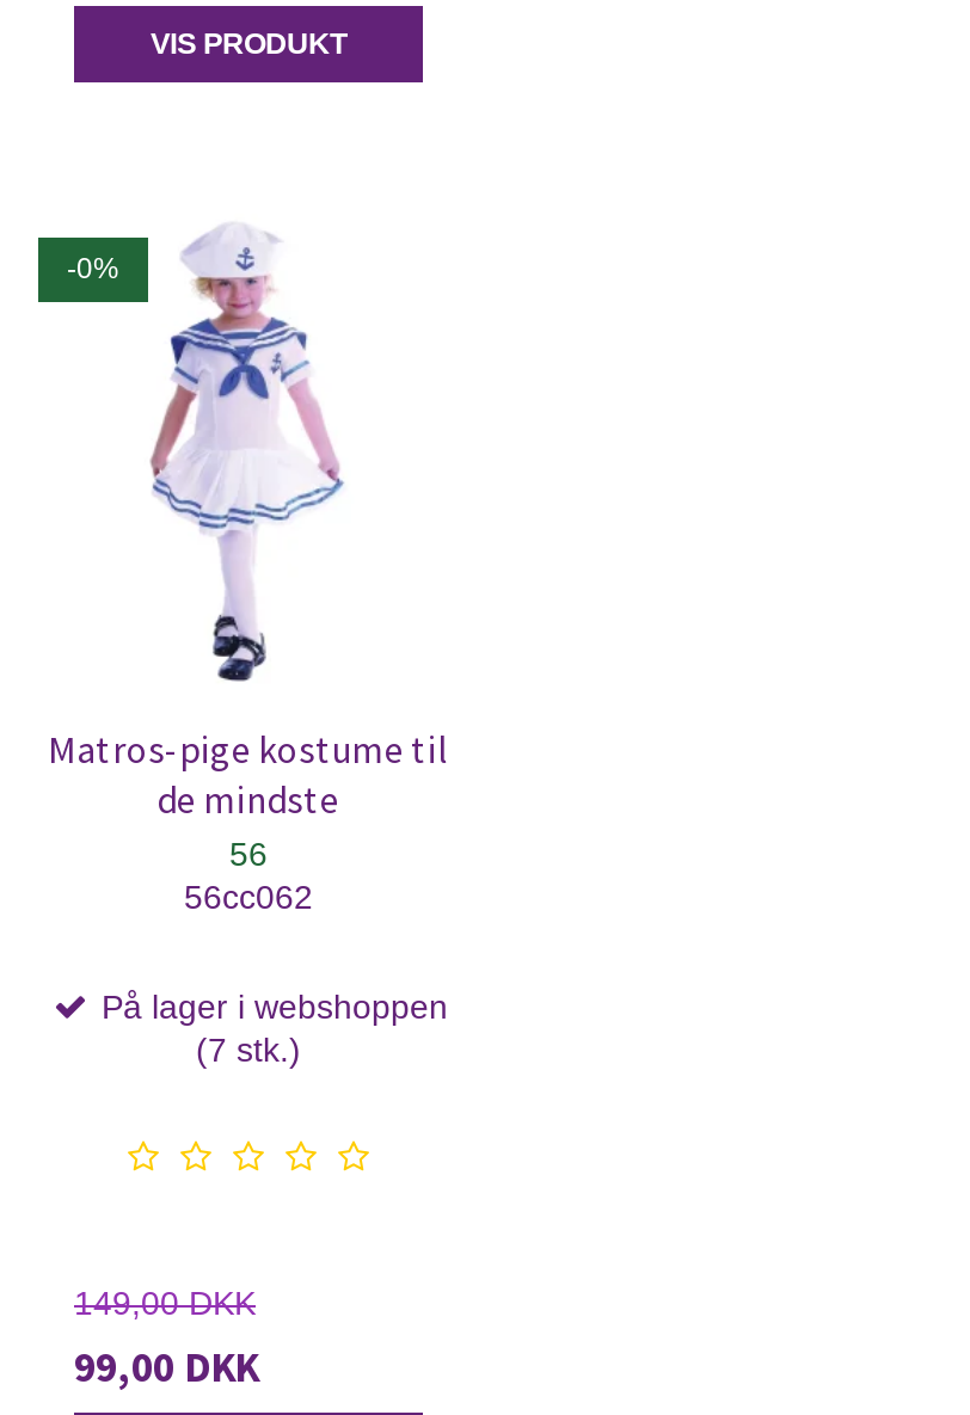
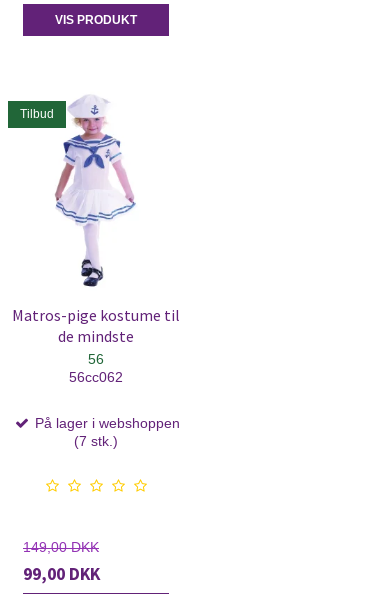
- -0%
+ Tilbud
